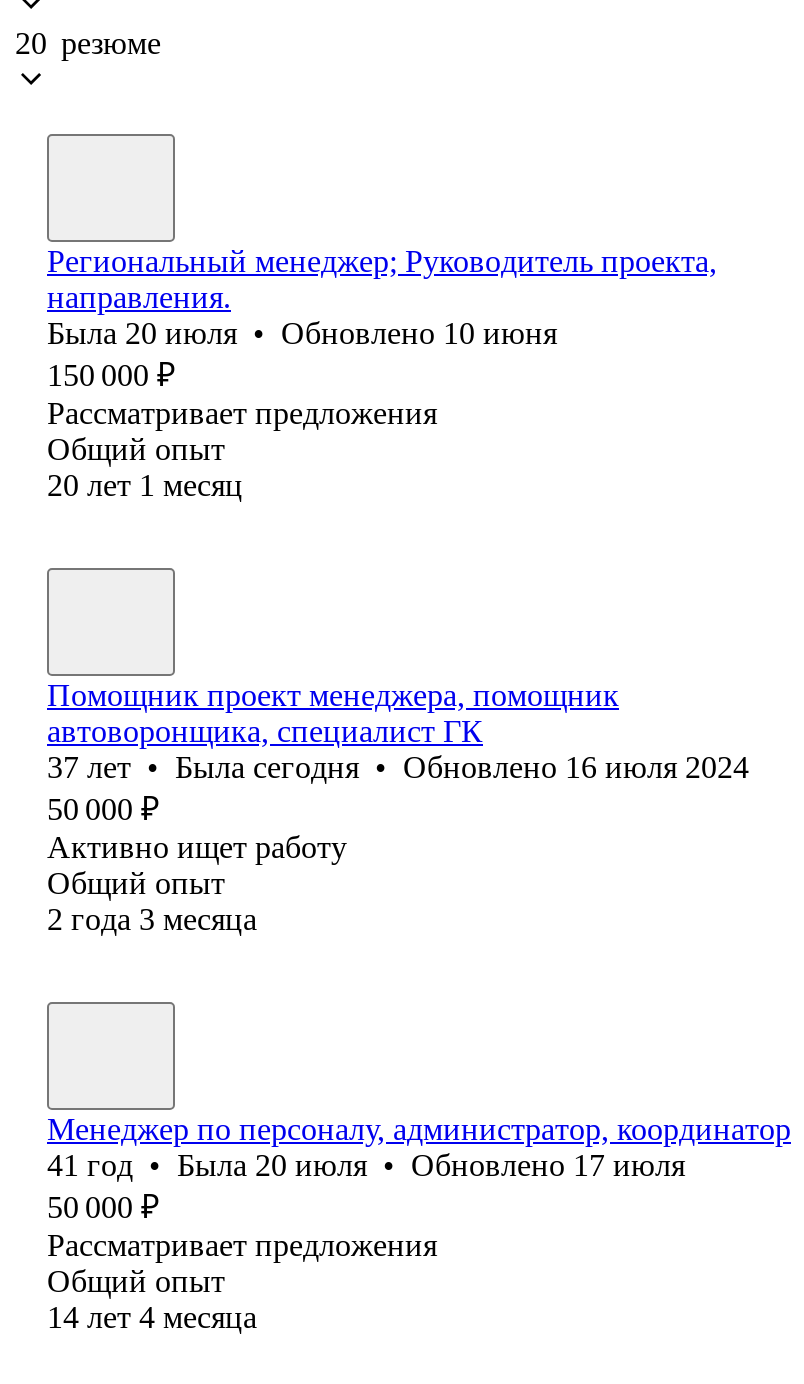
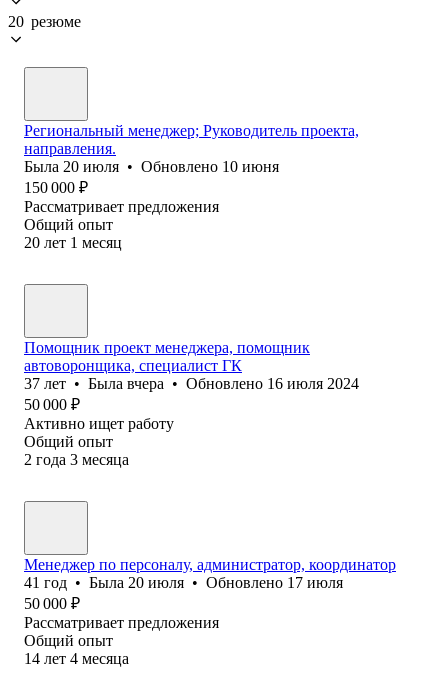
- 37 лет • Была сегодня • Обновлено 16 июля 2024
+ 37 лет • Была вчера • Обновлено 16 июля 2024
